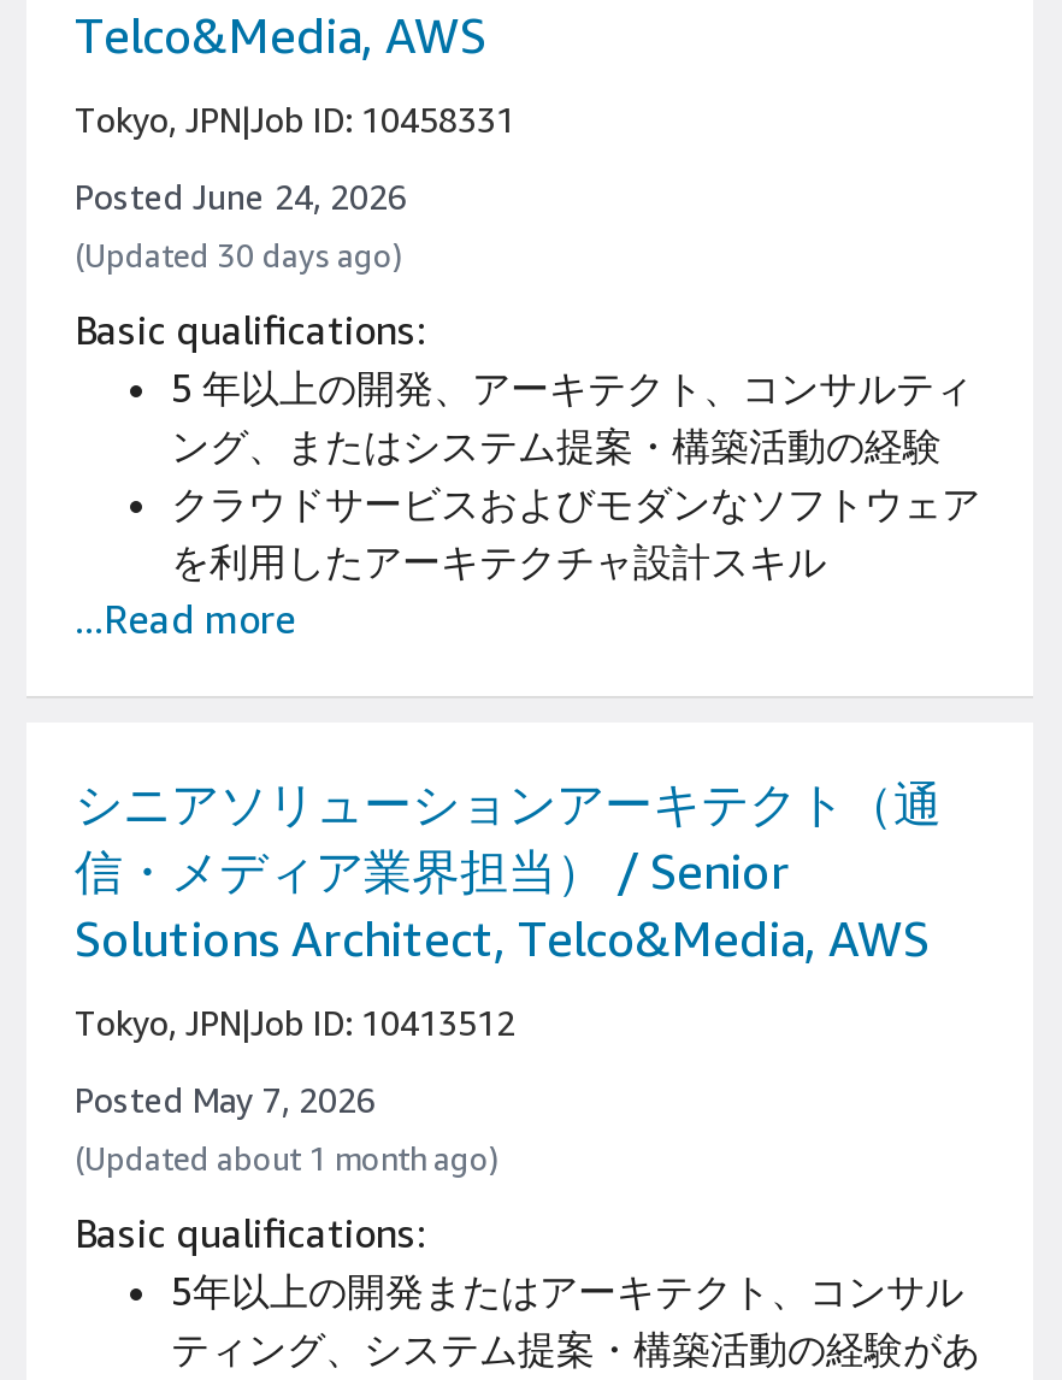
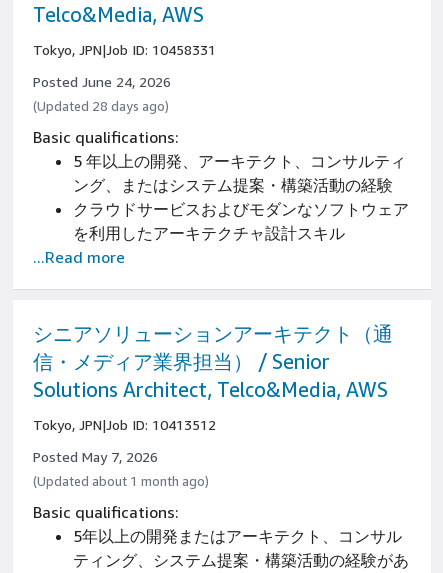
- (Updated 30 days ago)
+ (Updated 28 days ago)
